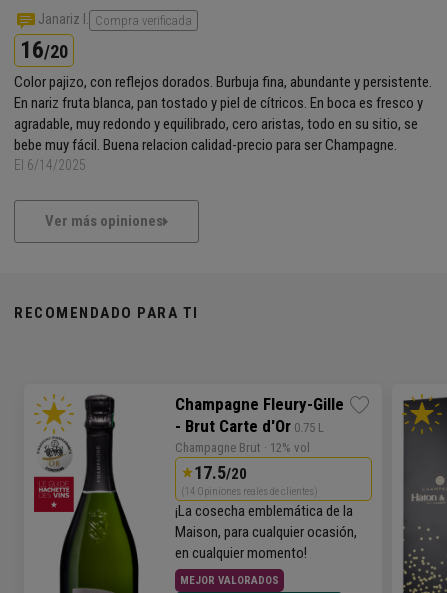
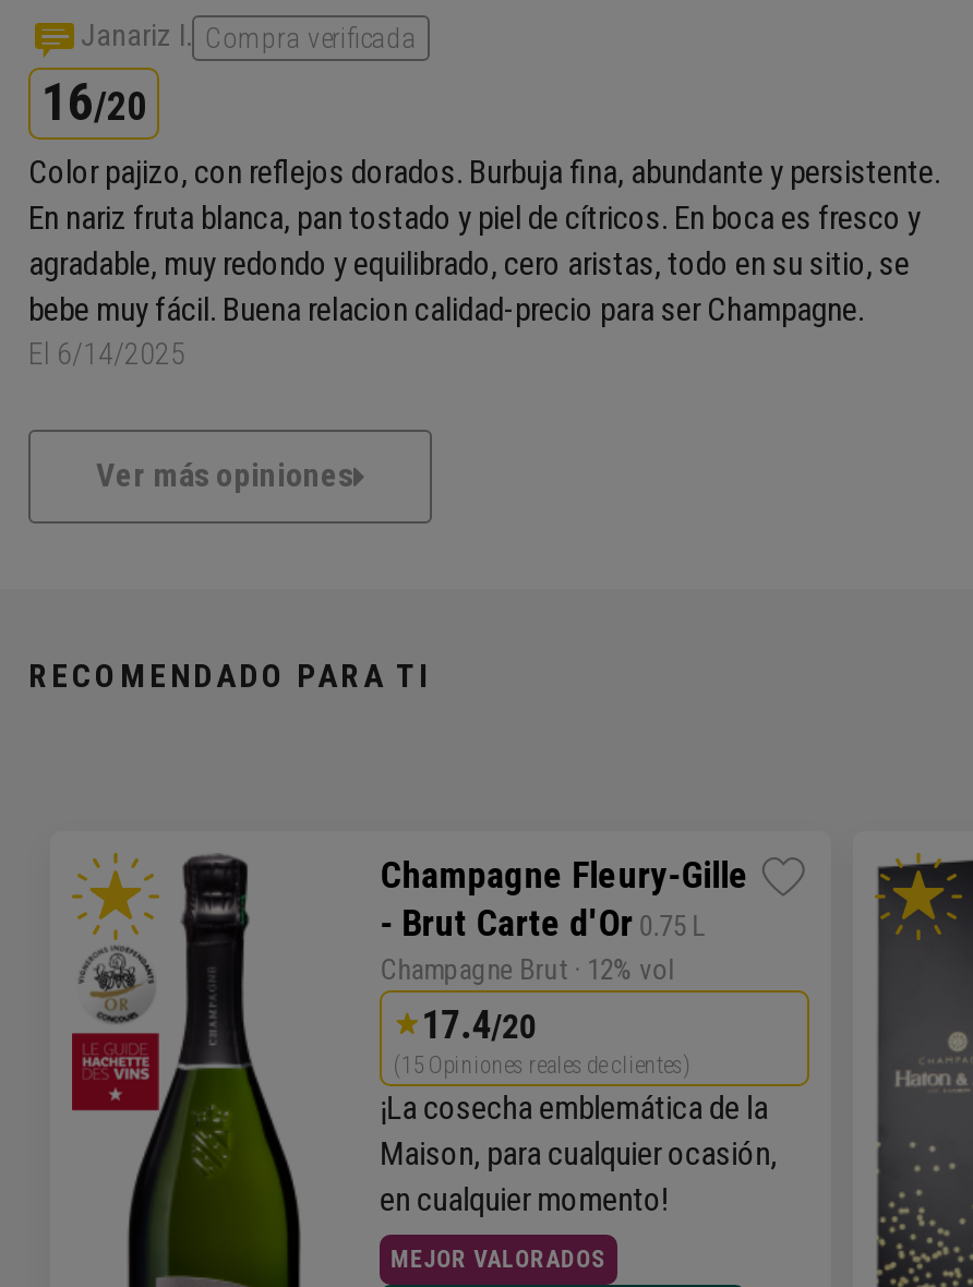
- 17.5/20
+ 17.4/20

- (14 Opiniones reales de clientes)
+ (15 Opiniones reales de clientes)
